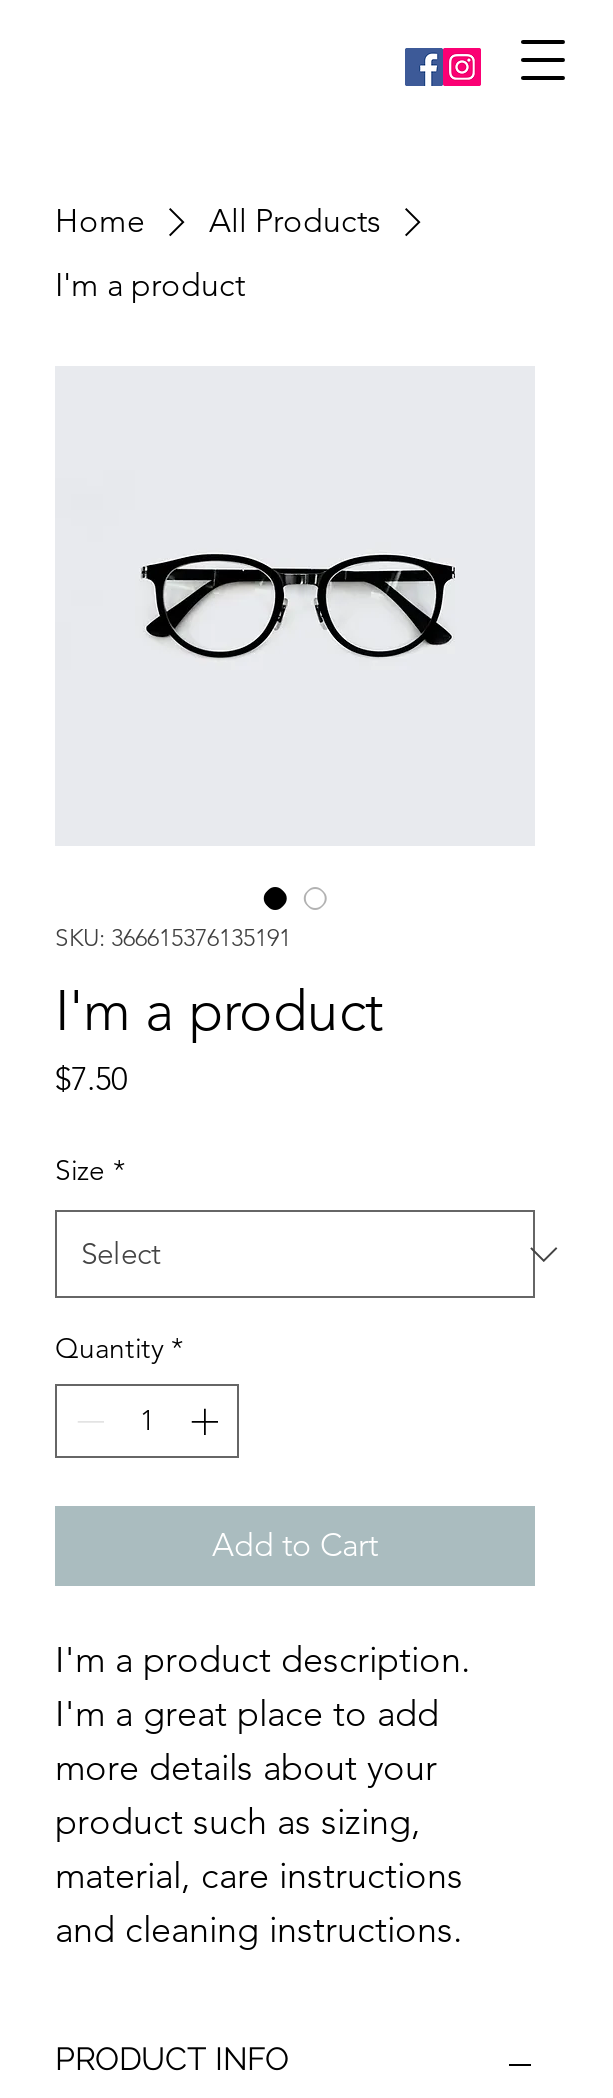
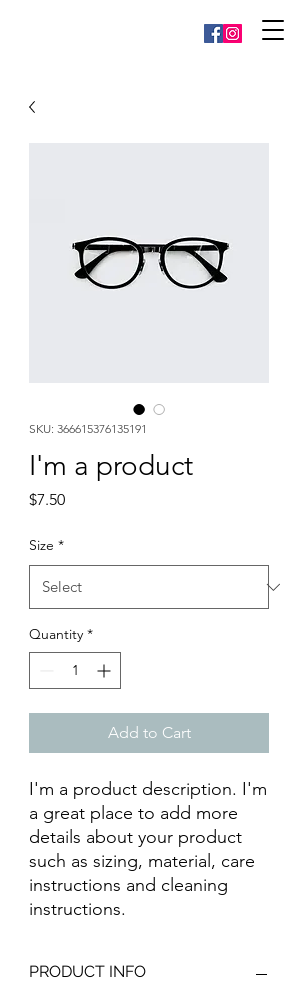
- Home
- All Products
- I'm a product
